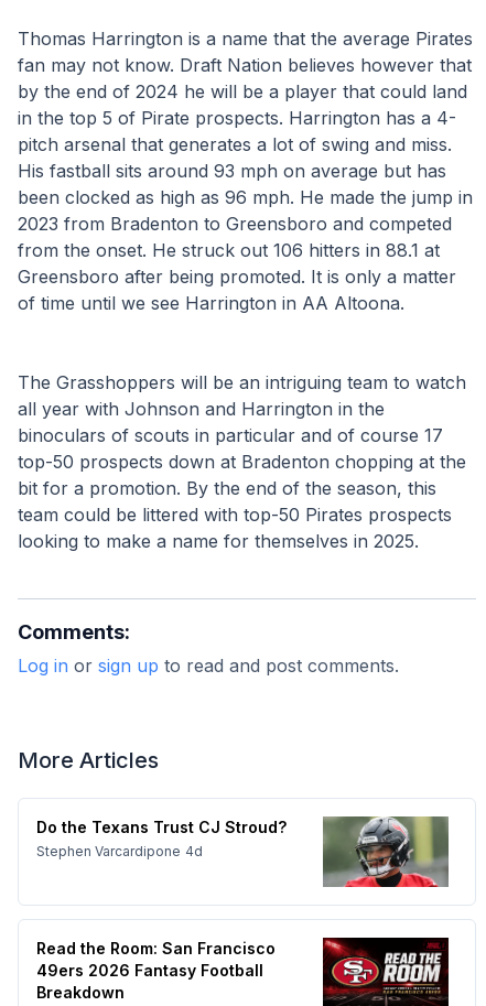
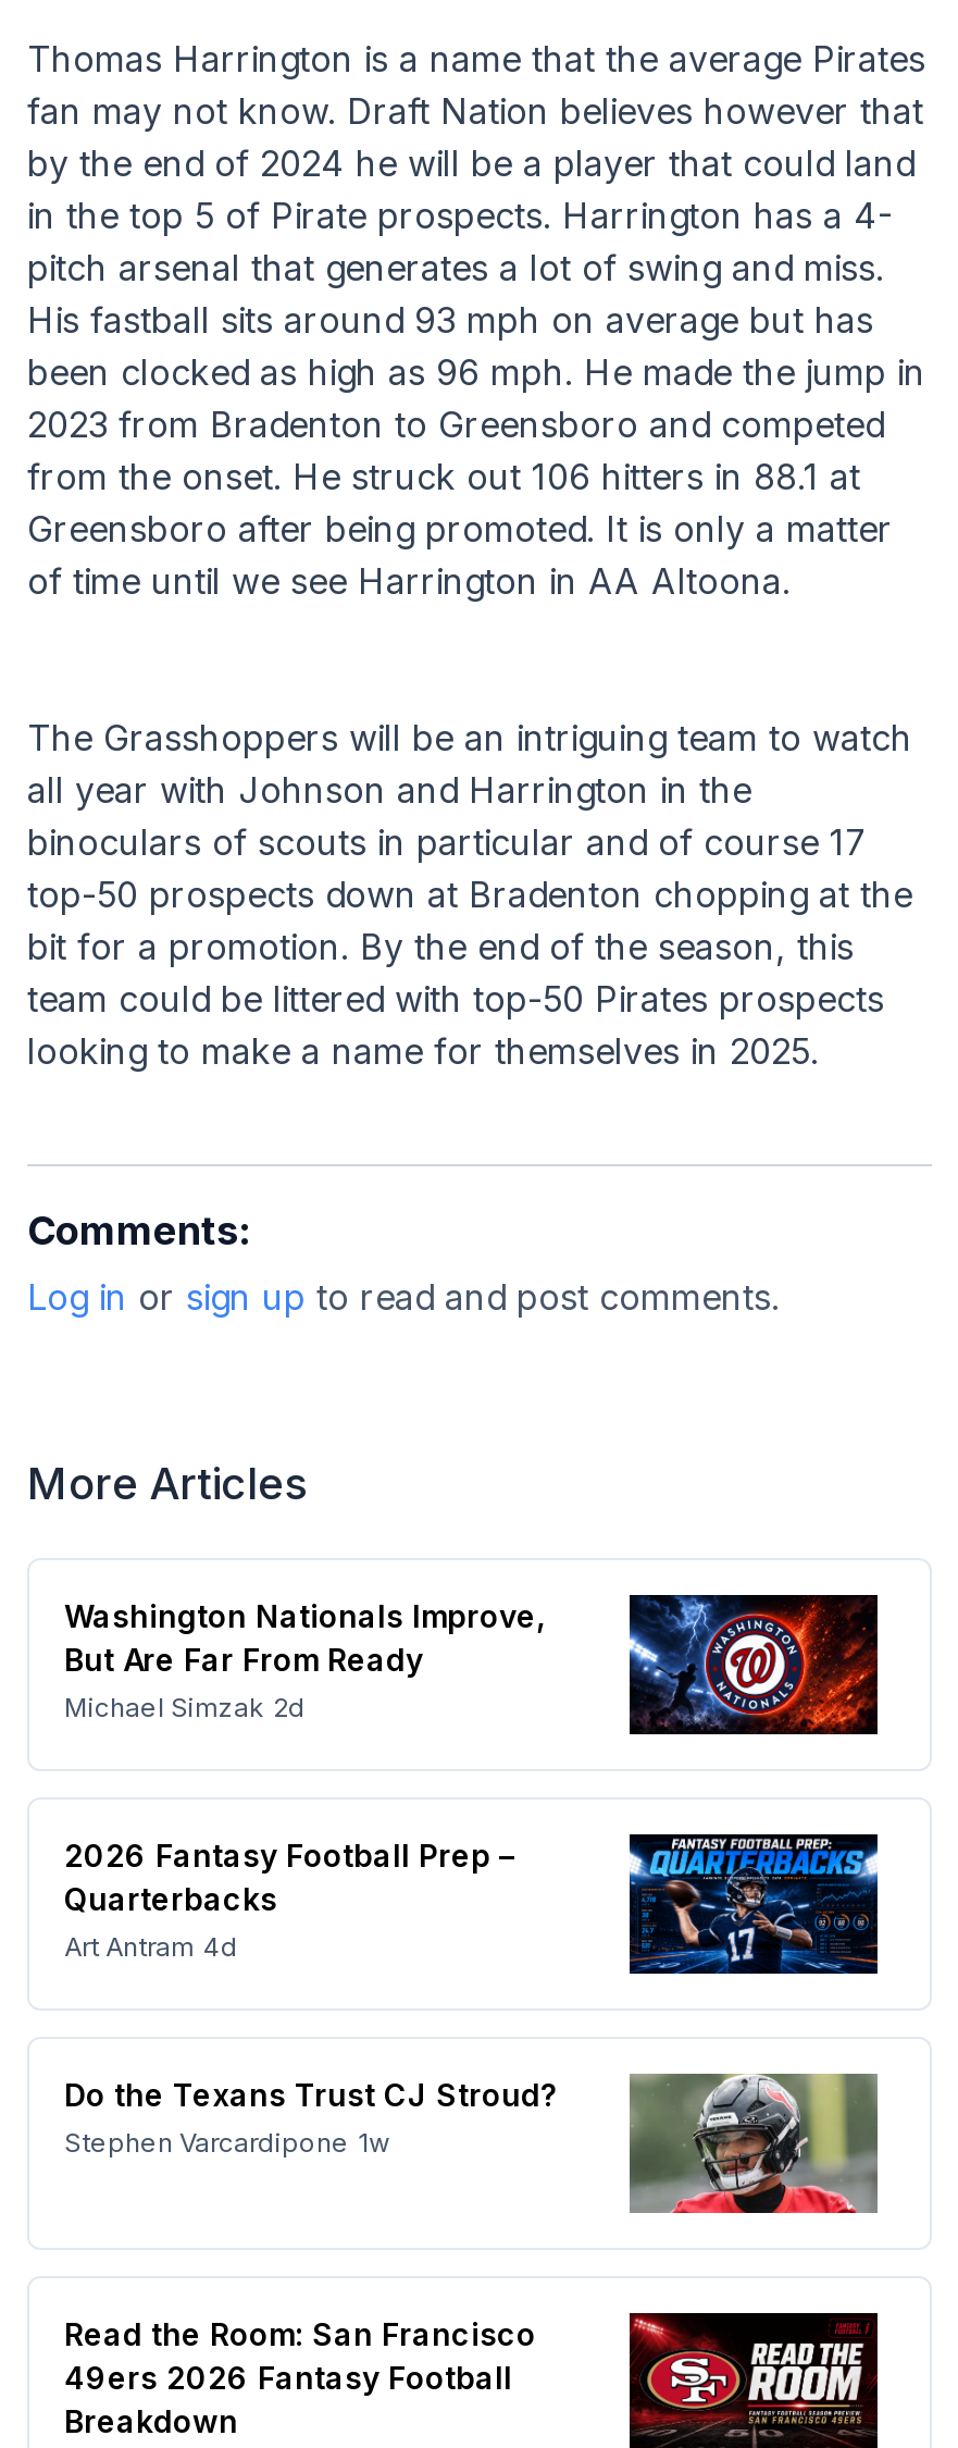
+ [image]
+ Washington Nationals Improve,
+ But Are Far From Ready
+ Michael Simzak 2d

+ 2026 Fantasy Football Prep –
+ Quarterbacks
+ Art Antram 4d

+ [image]

- Stephen Varcardipone 4d
+ Stephen Varcardipone 1w
